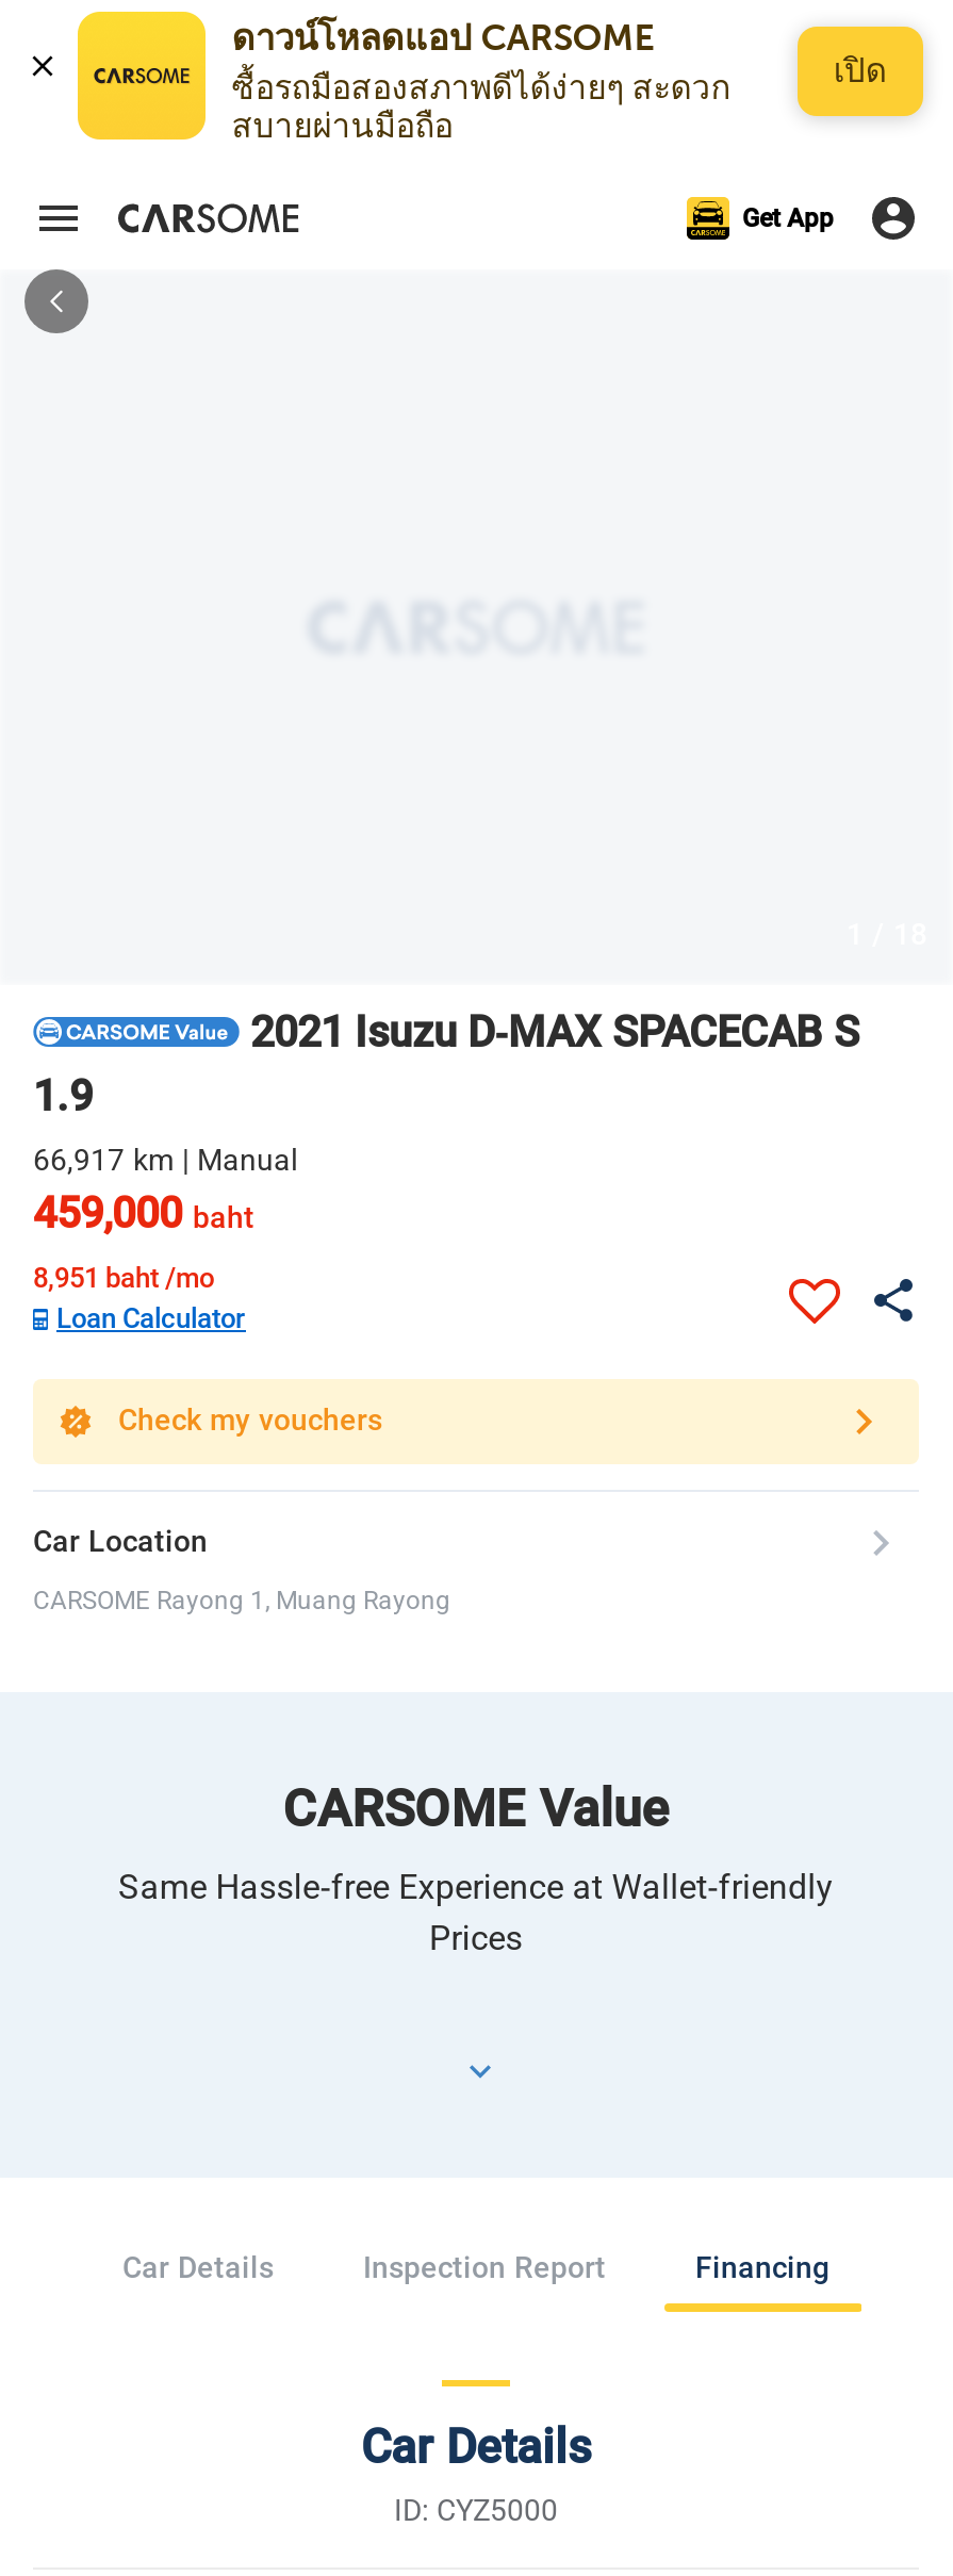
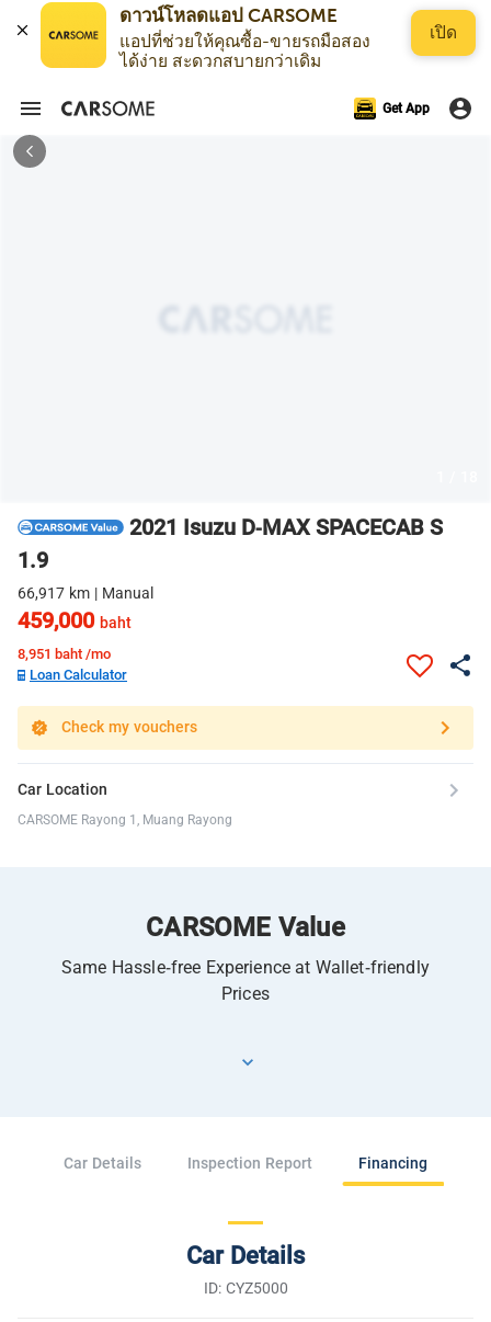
- ดาวน์โหลดแอป CARSOME
- ซื้อรถมือสองสภาพดีได้ง่ายๆ สะดวก
- สบายผ่านมือถือ
+ แอปที่ช่วยให้คุณซื้อ-ขายรถมือสอง
+ ได้ง่าย สะดวกสบายกว่าเดิม
